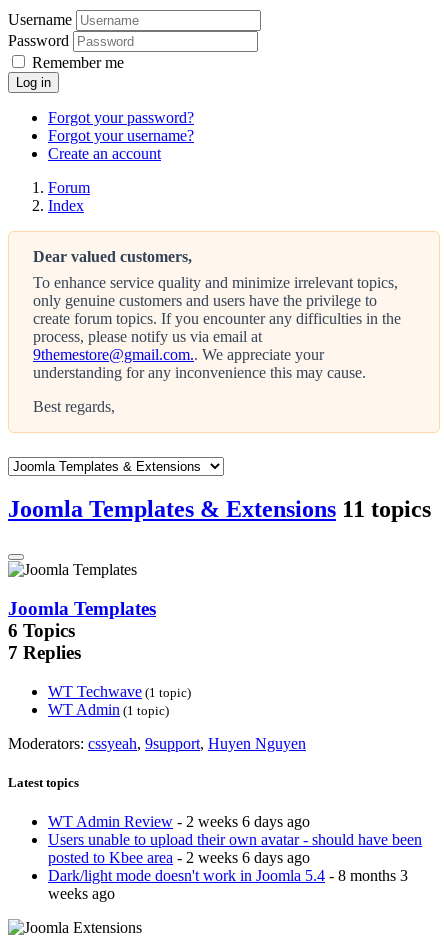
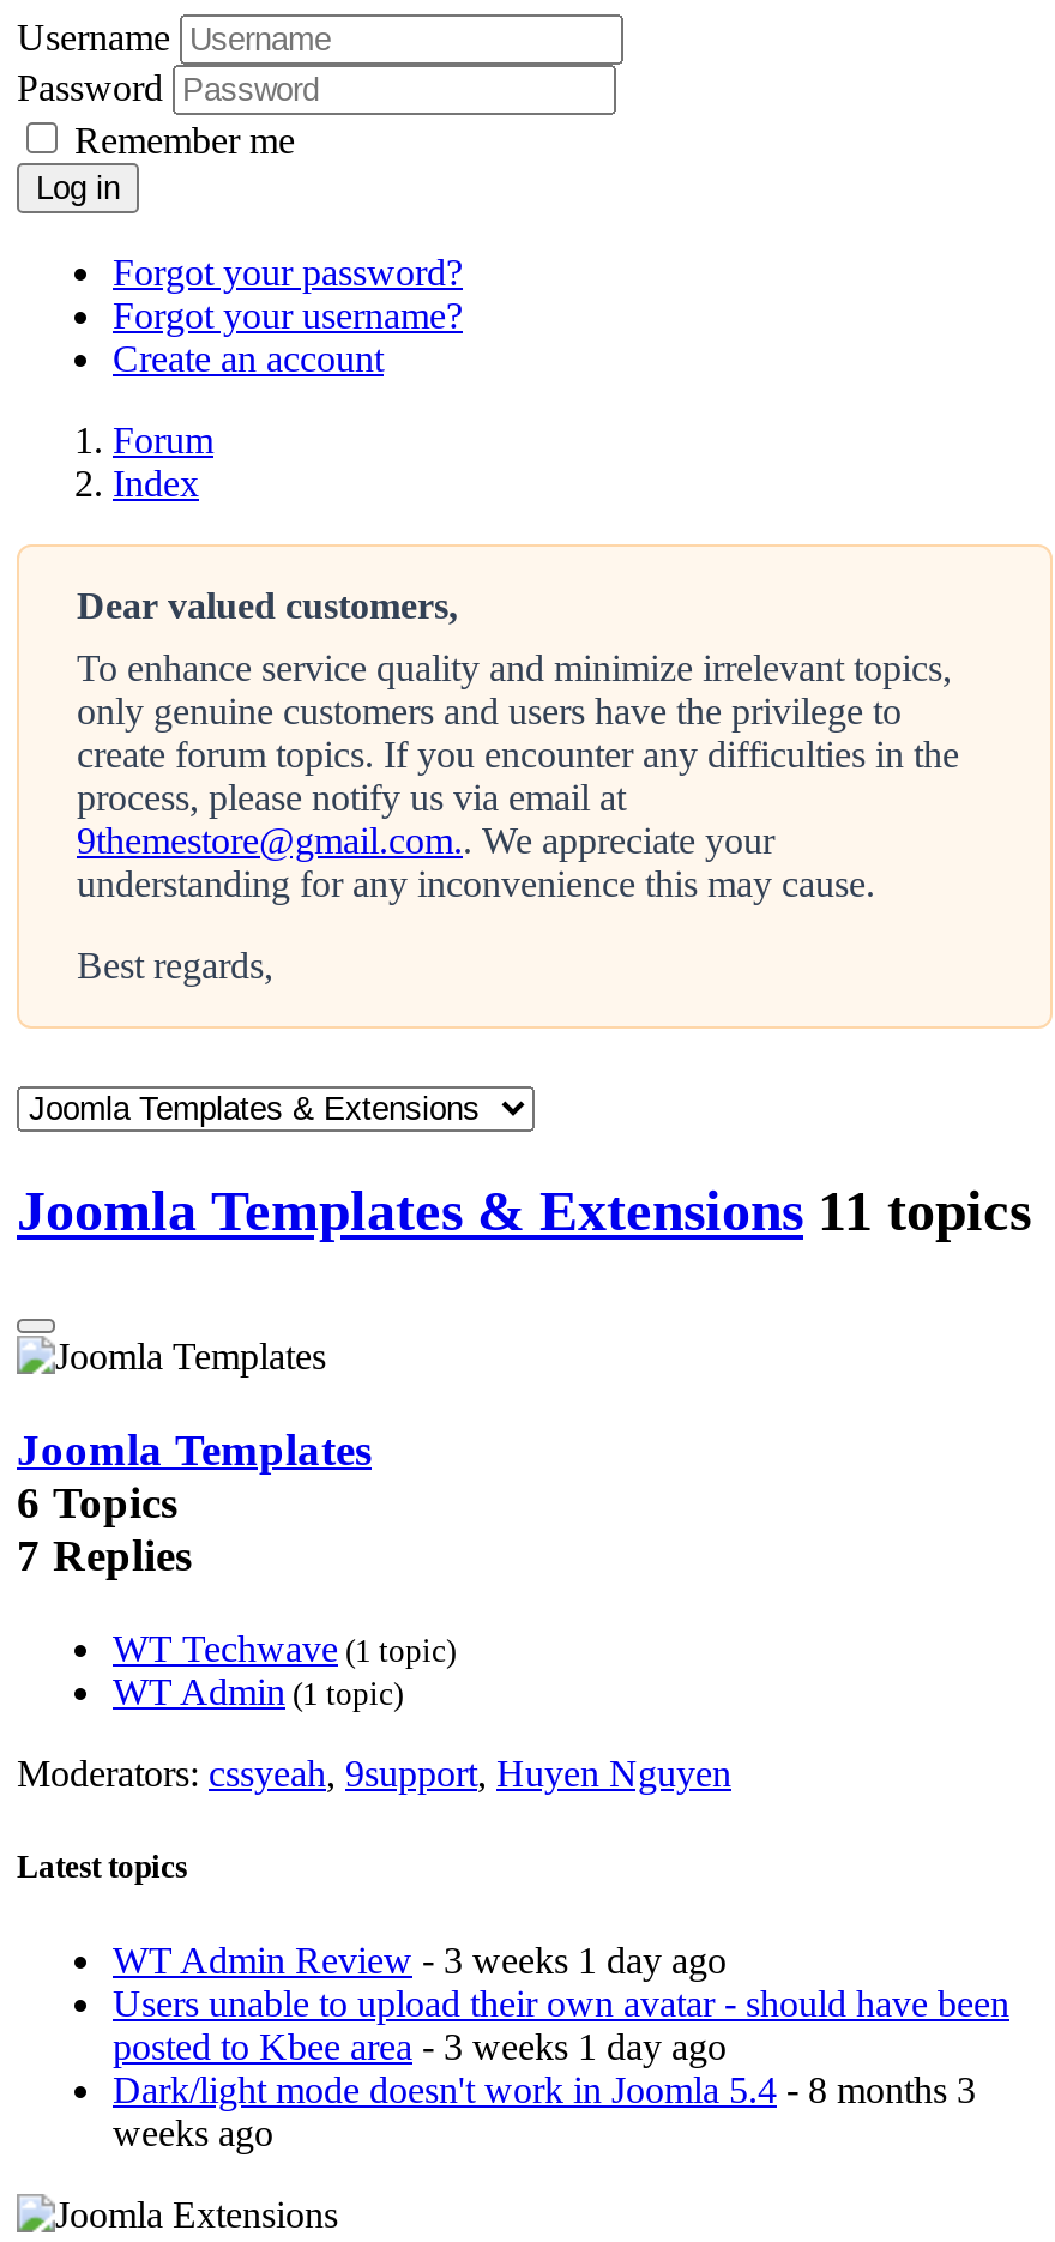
- WT Admin Review - 2 weeks 6 days ago
+ WT Admin Review - 3 weeks 1 day ago

- posted to Kbee area - 2 weeks 6 days ago
+ posted to Kbee area - 3 weeks 1 day ago
